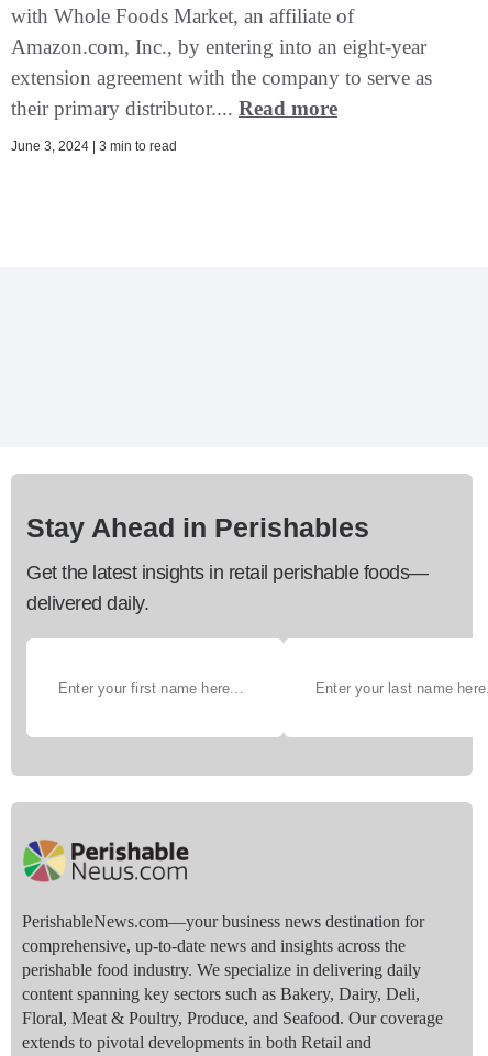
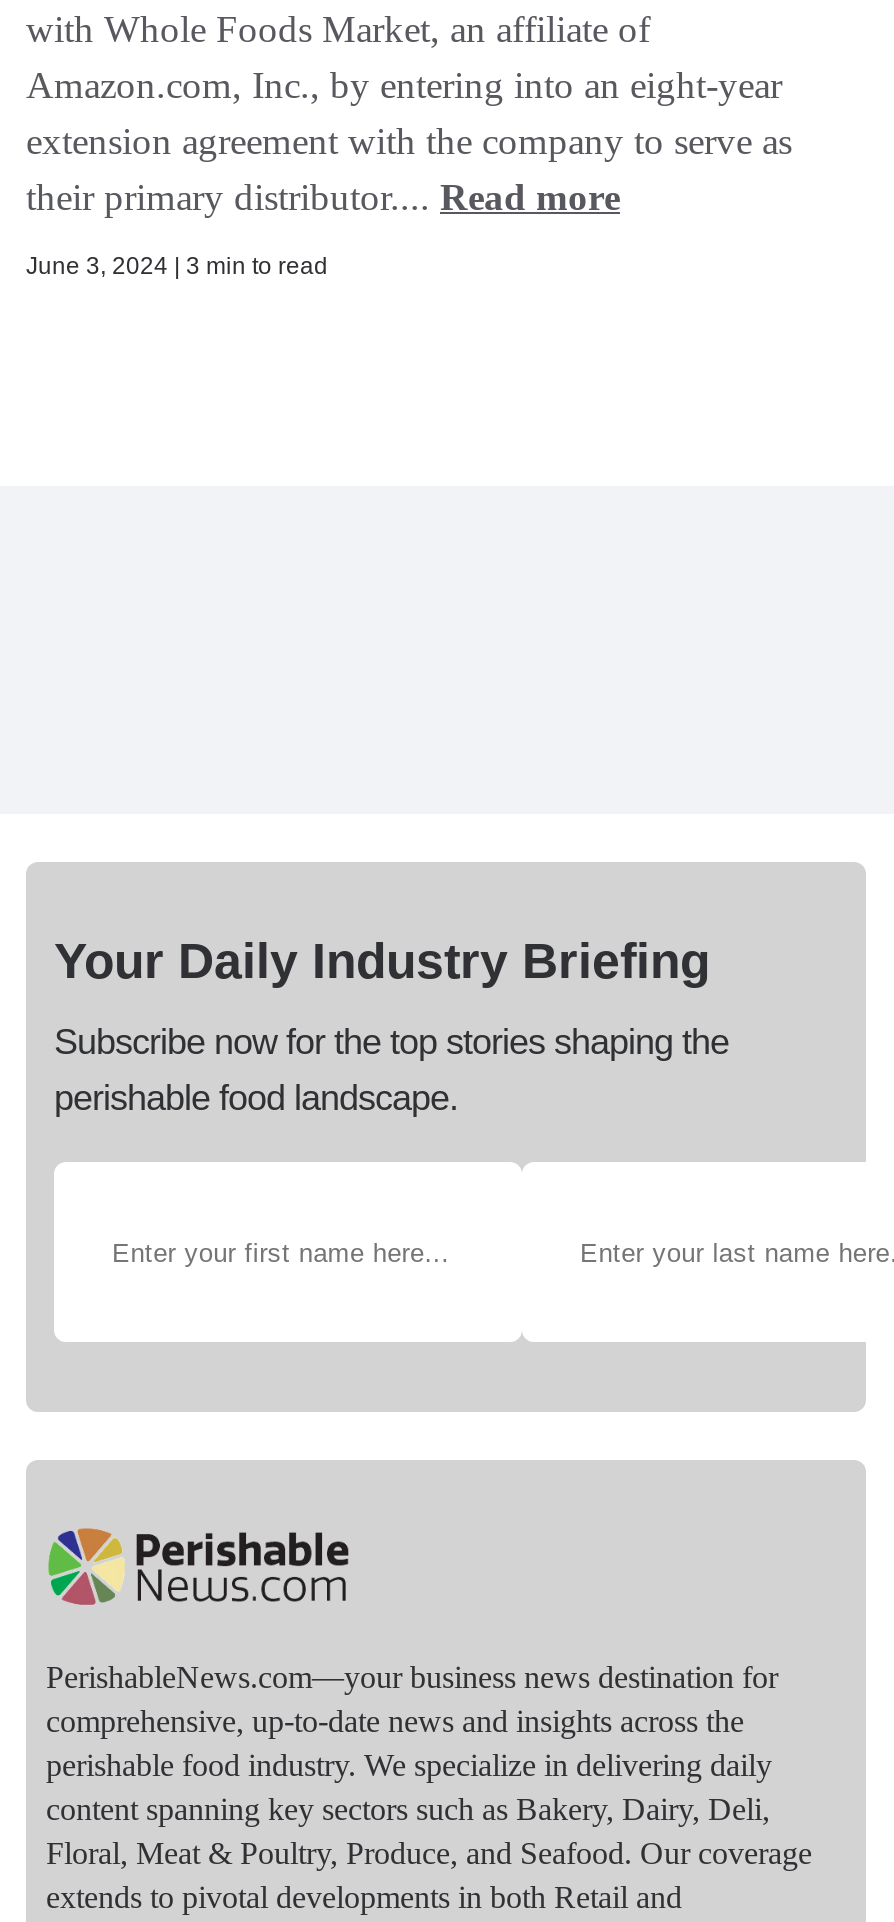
- Stay Ahead in Perishables
+ Your Daily Industry Briefing

- Get the latest insights in retail perishable foods—
- delivered daily.
+ Subscribe now for the top stories shaping the
+ perishable food landscape.
